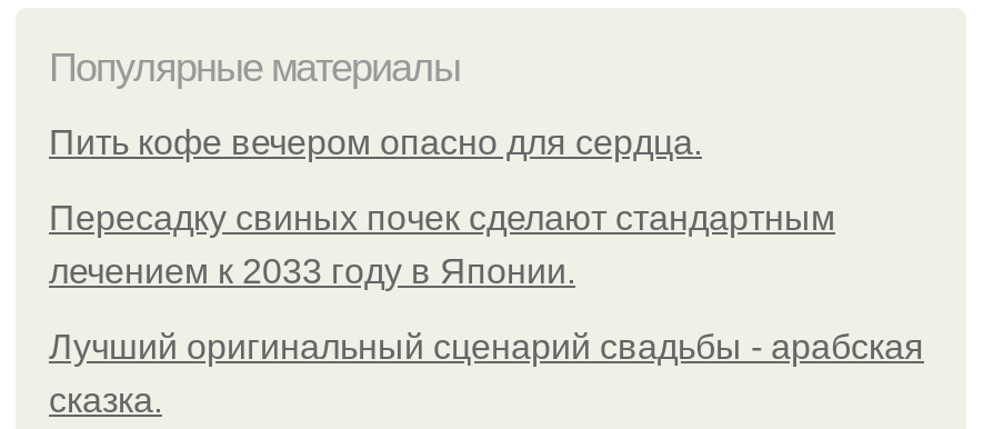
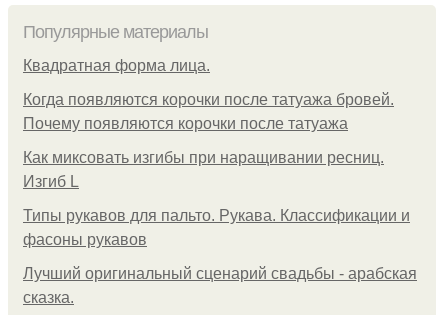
- Пить кофе вечером опасно для сердца.
- Пересадку свиных почек сделают стандартным
- лечением к 2033 году в Японии.
+ Квадратная форма лица.
+ Когда появляются корочки после татуажа бровей.
+ Почему появляются корочки после татуажа
+ Как миксовать изгибы при наращивании ресниц.
+ Изгиб L
+ Типы рукавов для пальто. Рукава. Классификации и
+ фасоны рукавов
